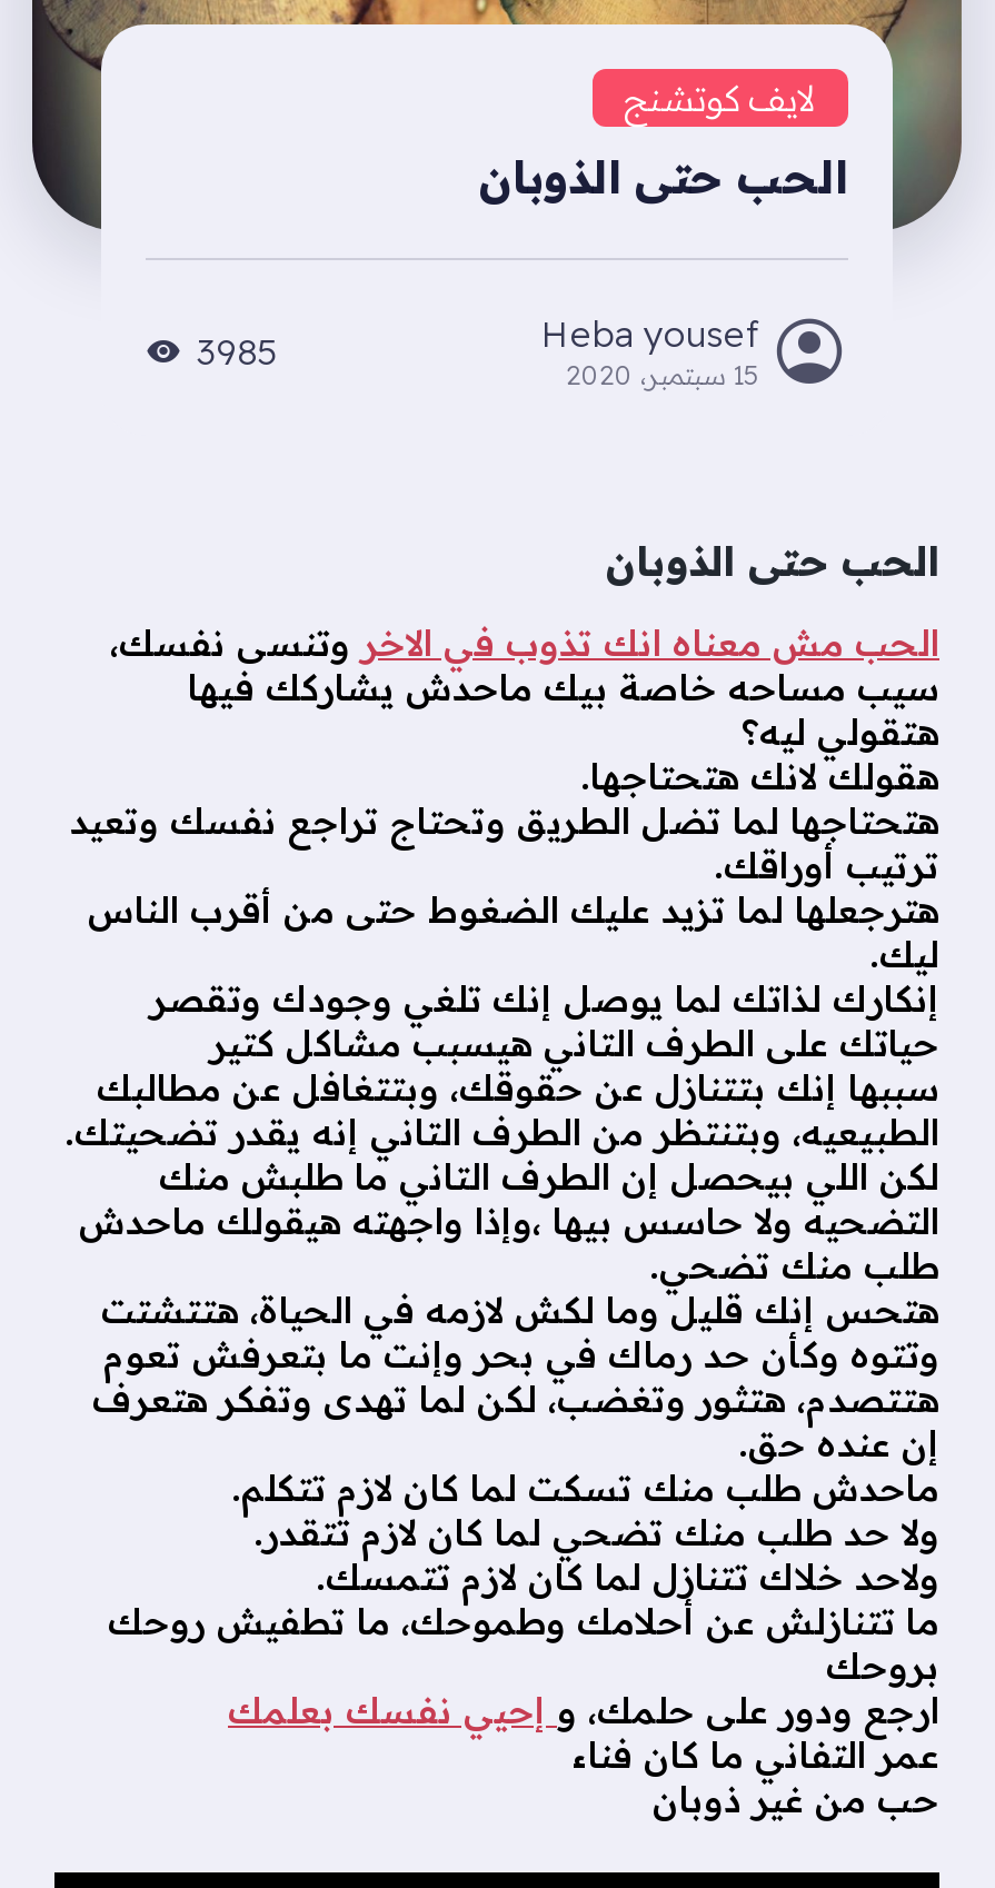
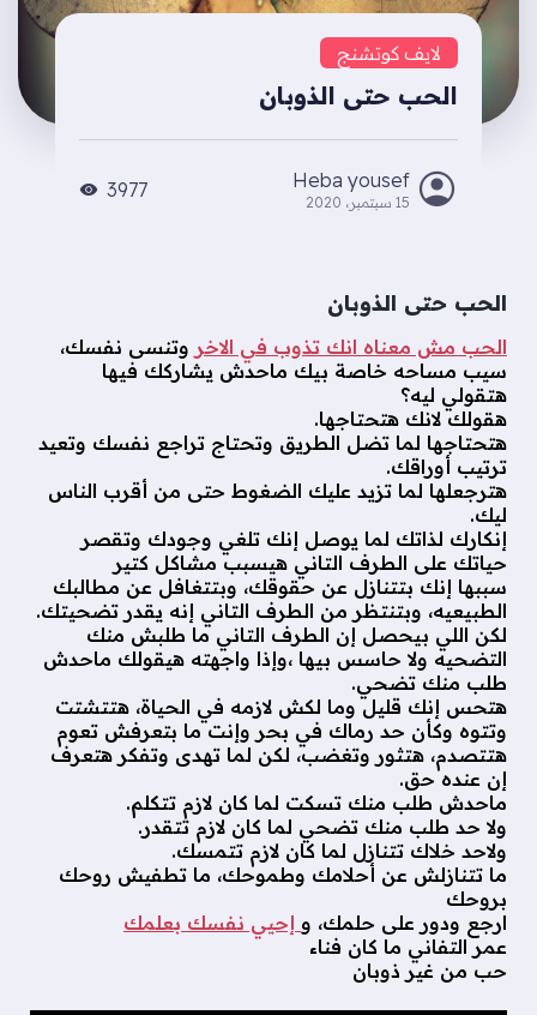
- 3985
+ 3977
